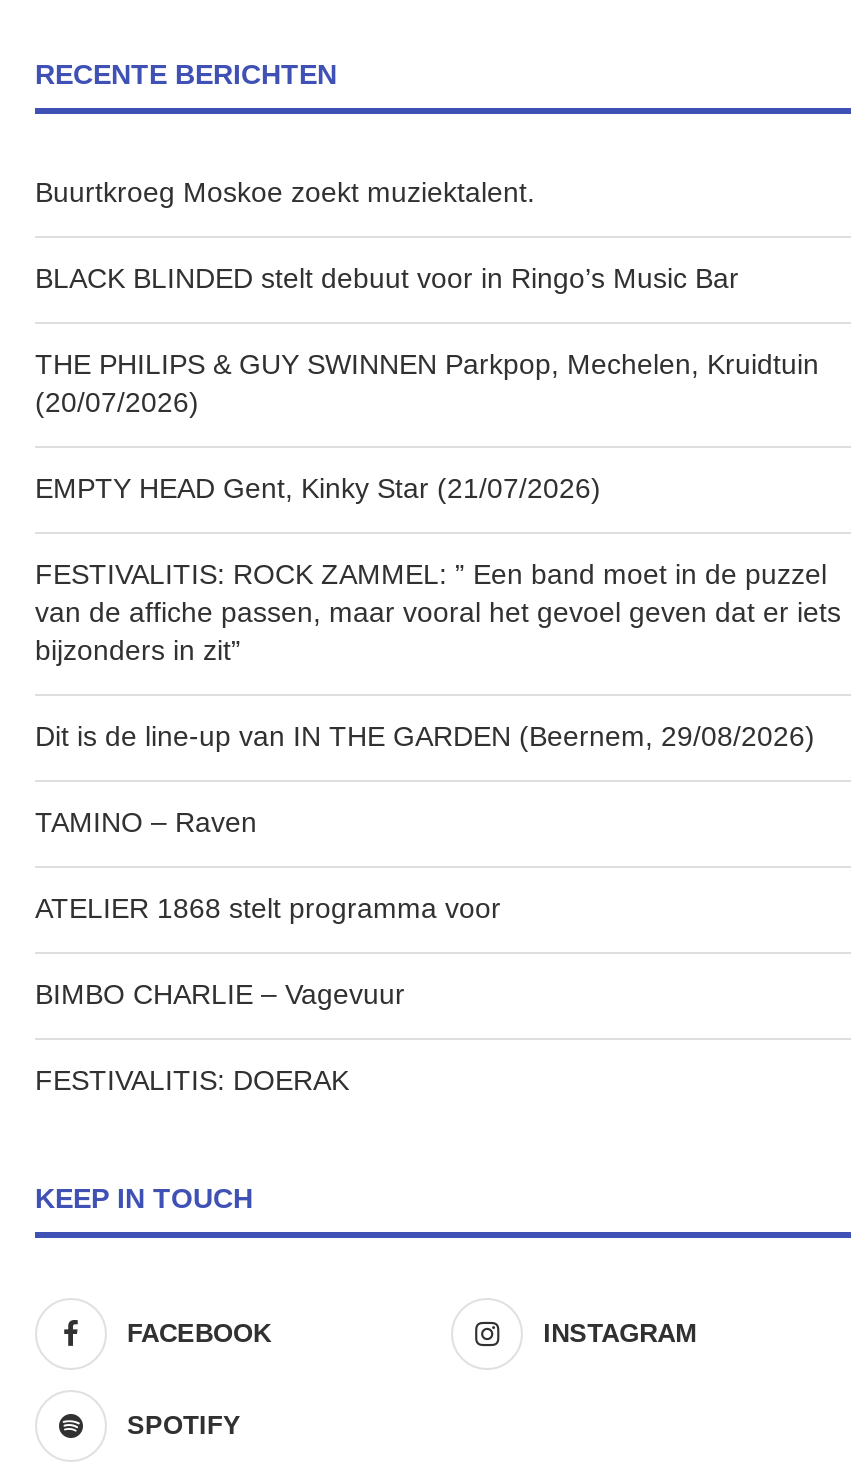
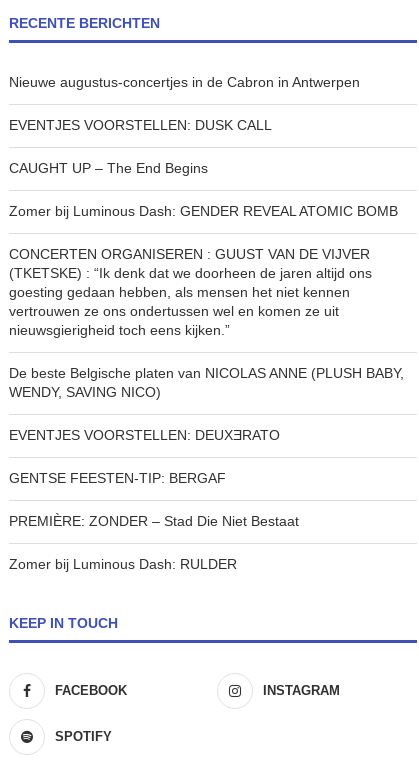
- Buurtkroeg Moskoe zoekt muziektalent.
+ Nieuwe augustus-concertjes in de Cabron in Antwerpen

- BLACK BLINDED stelt debuut voor in Ringo’s Music Bar
+ EVENTJES VOORSTELLEN: DUSK CALL

- THE PHILIPS & GUY SWINNEN Parkpop, Mechelen, Kruidtuin
- (20/07/2026)
+ CAUGHT UP – The End Begins

- EMPTY HEAD Gent, Kinky Star (21/07/2026)
+ Zomer bij Luminous Dash: GENDER REVEAL ATOMIC BOMB

- FESTIVALITIS: ROCK ZAMMEL: ” Een band moet in de puzzel
- van de affiche passen, maar vooral het gevoel geven dat er iets
- bijzonders in zit”
+ CONCERTEN ORGANISEREN : GUUST VAN DE VIJVER
+ (TKETSKE) : “Ik denk dat we doorheen de jaren altijd ons
+ goesting gedaan hebben, als mensen het niet kennen
+ vertrouwen ze ons ondertussen wel en komen ze uit
+ nieuwsgierigheid toch eens kijken.”

- Dit is de line-up van IN THE GARDEN (Beernem, 29/08/2026)
+ De beste Belgische platen van NICOLAS ANNE (PLUSH BABY,
+ WENDY, SAVING NICO)

- TAMINO – Raven
+ EVENTJES VOORSTELLEN: DEUXƎRATO

- ATELIER 1868 stelt programma voor
+ GENTSE FEESTEN-TIP: BERGAF

- BIMBO CHARLIE – Vagevuur
+ PREMIÈRE: ZONDER – Stad Die Niet Bestaat

- FESTIVALITIS: DOERAK
+ Zomer bij Luminous Dash: RULDER
